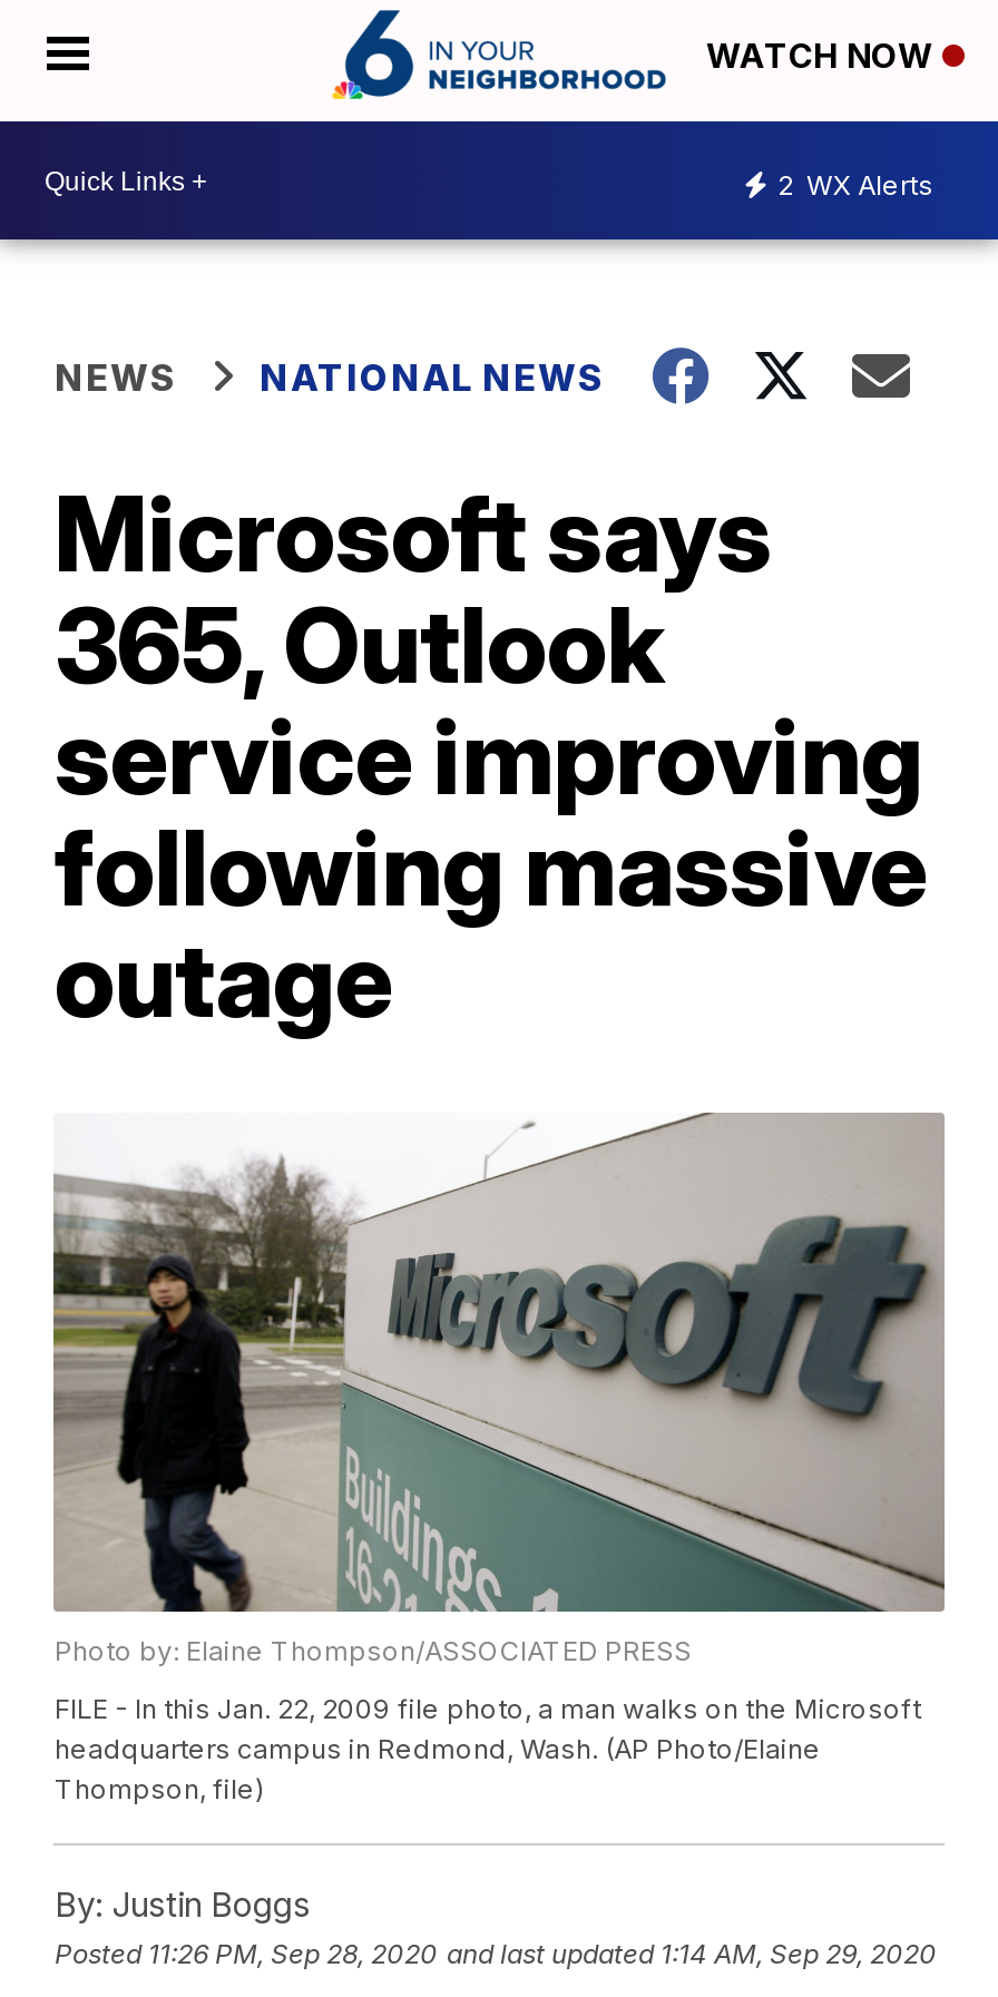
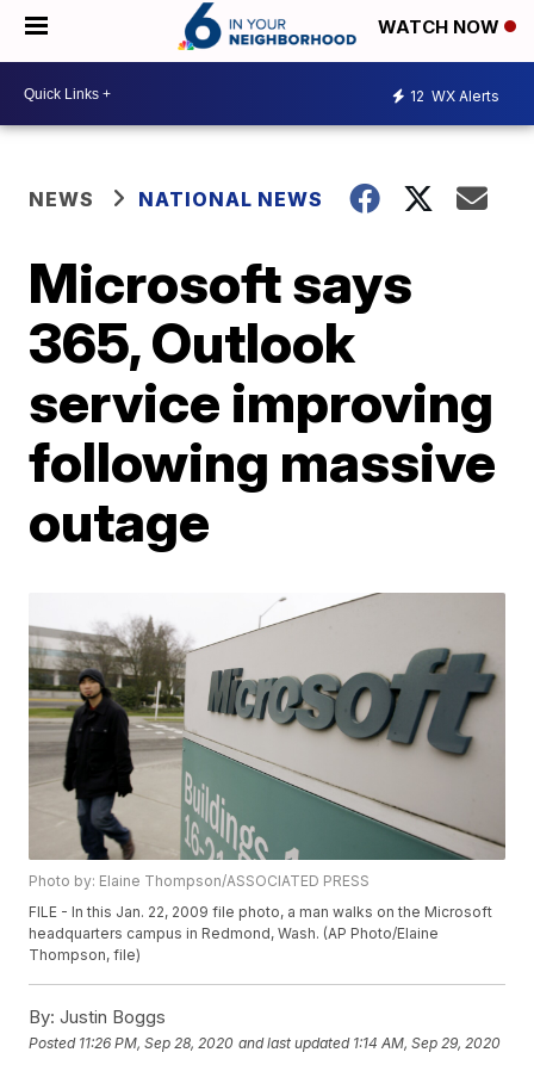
- 2 WX Alerts
+ 12 WX Alerts
